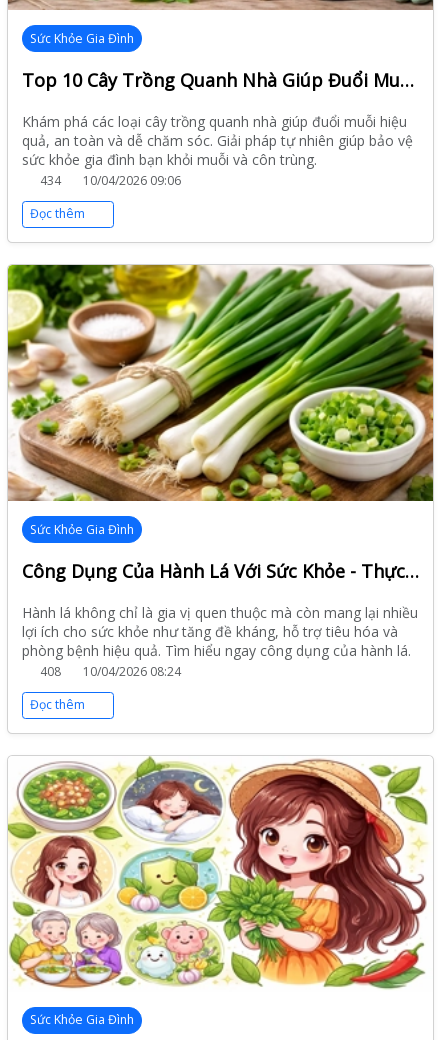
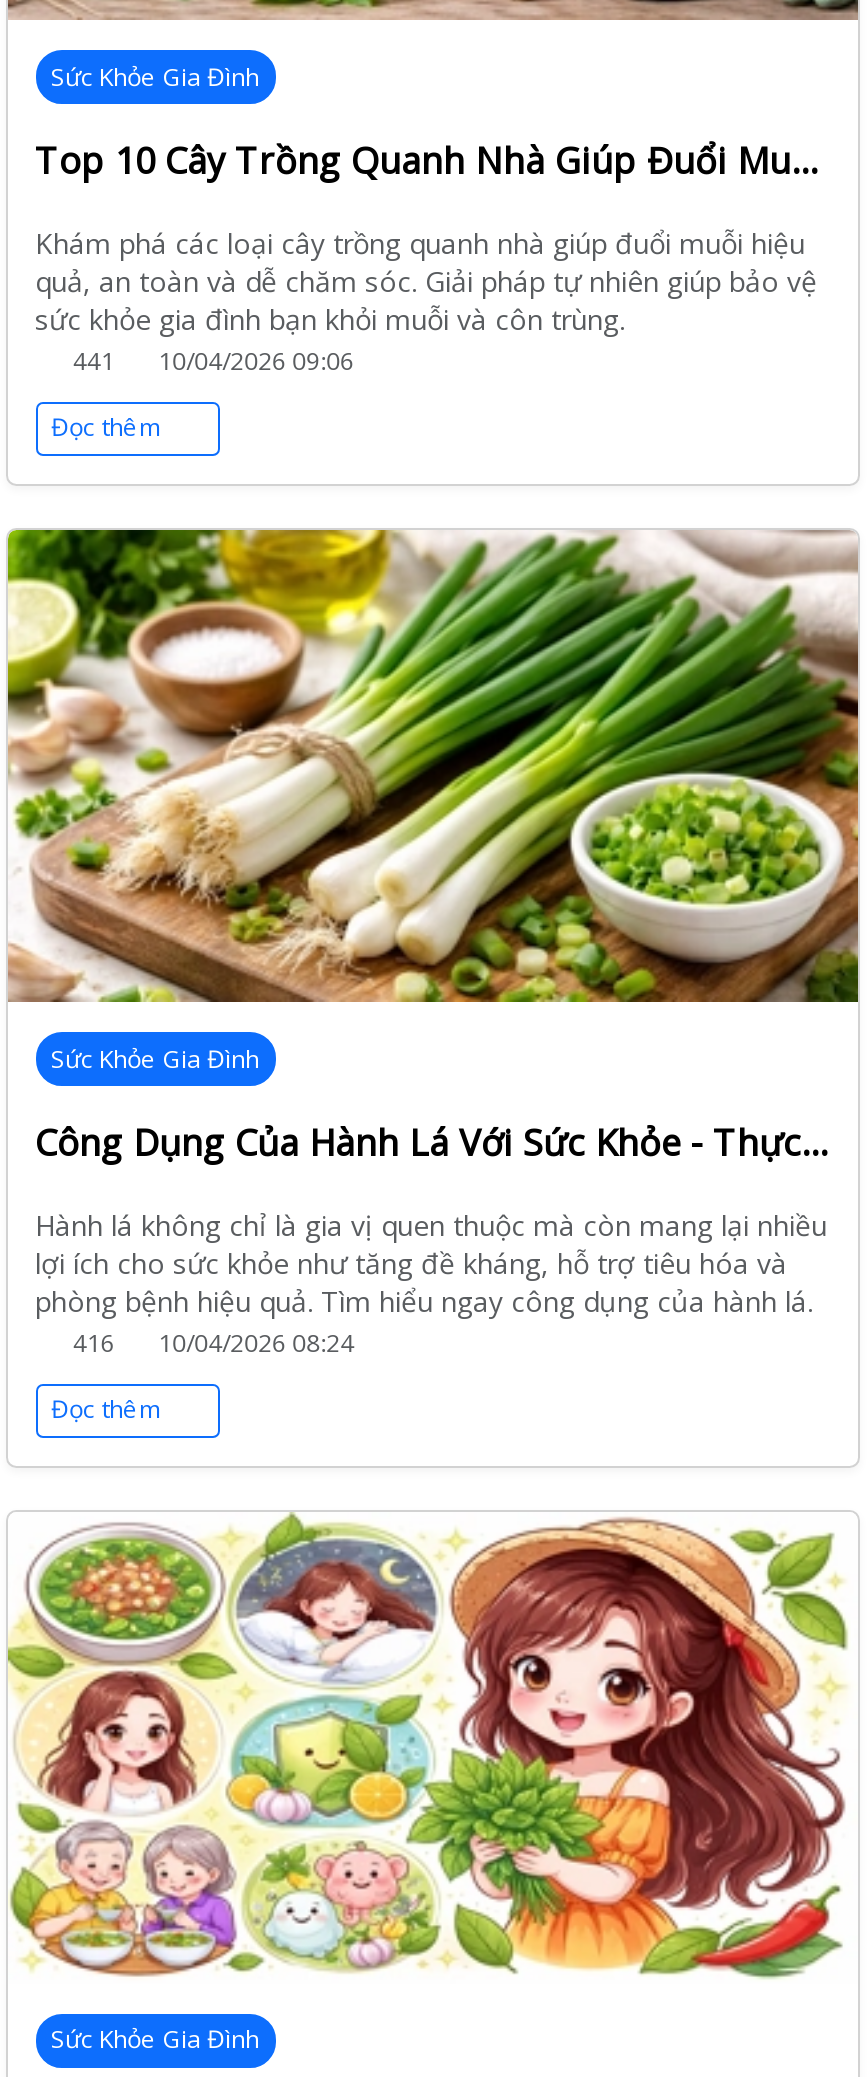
- 434 10/04/2026 09:06
+ 441 10/04/2026 09:06

- 408 10/04/2026 08:24
+ 416 10/04/2026 08:24
